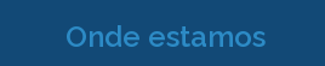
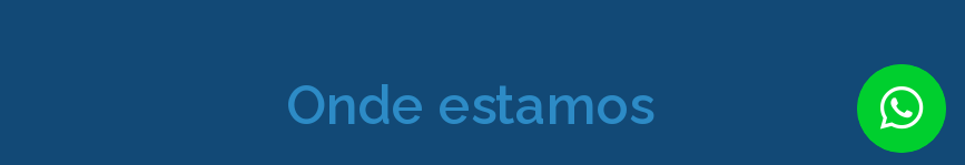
+ [image]
